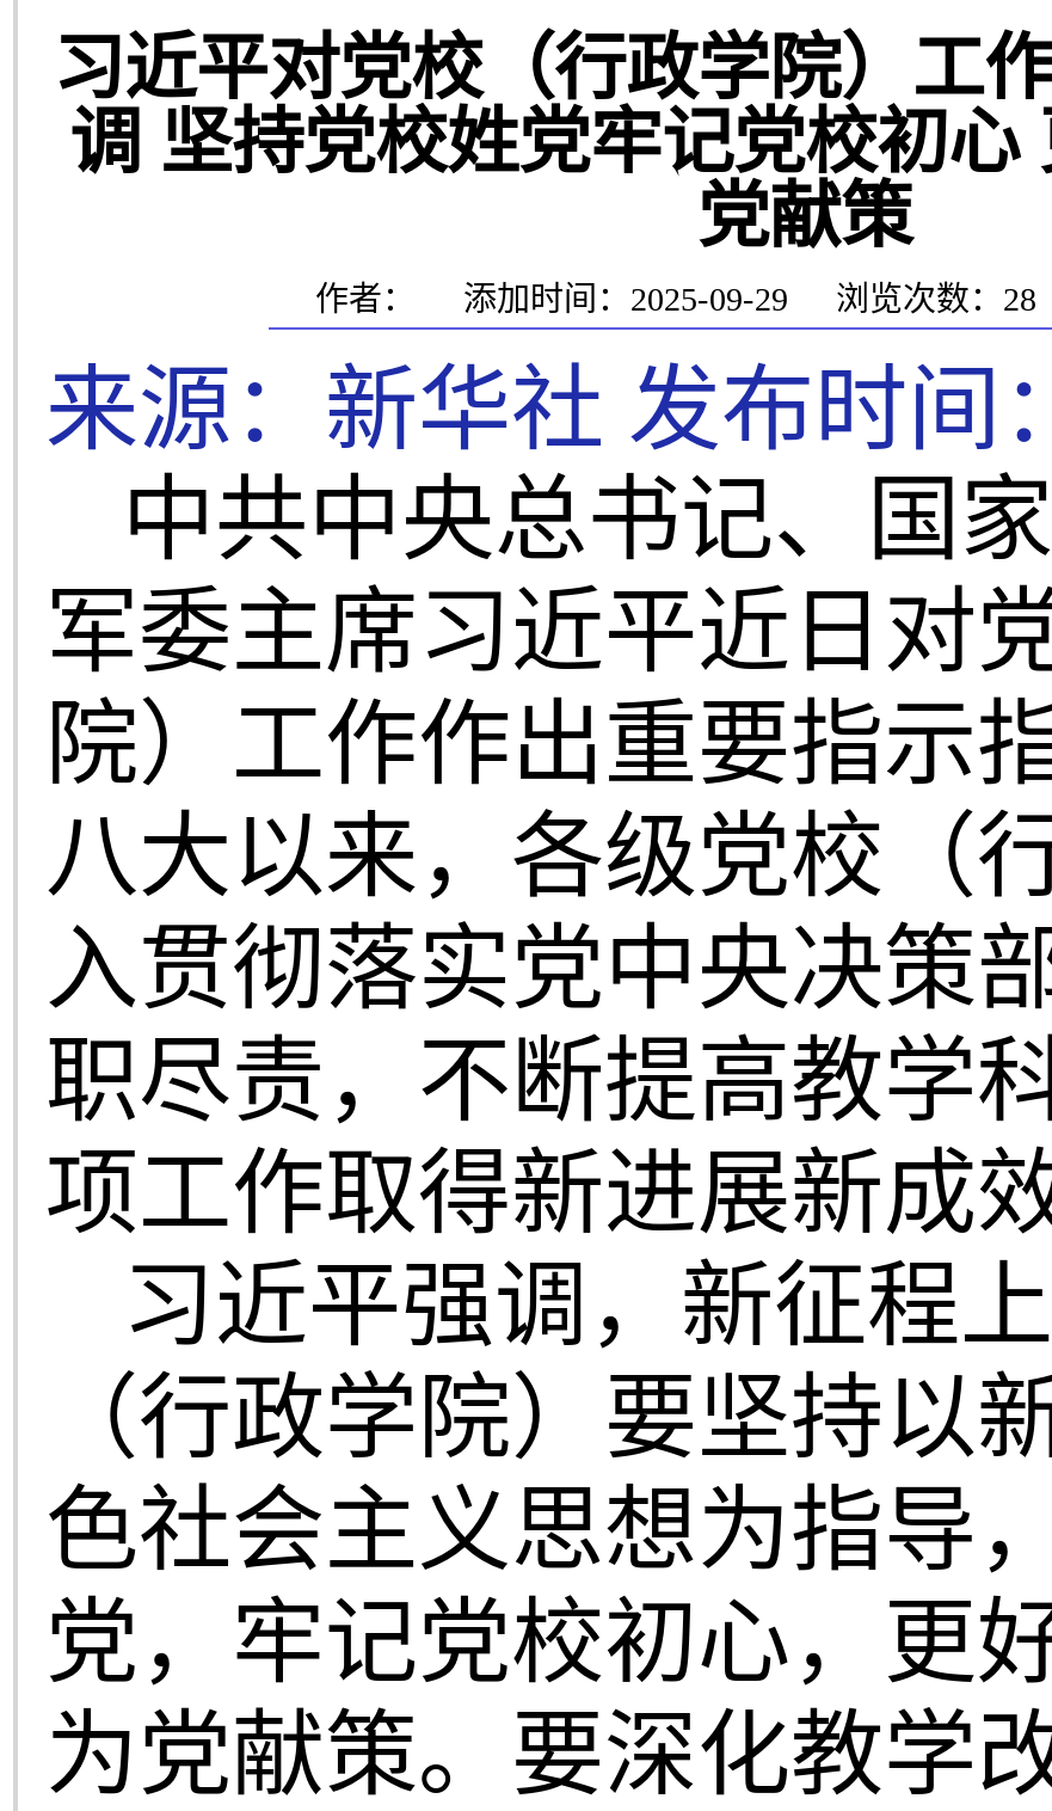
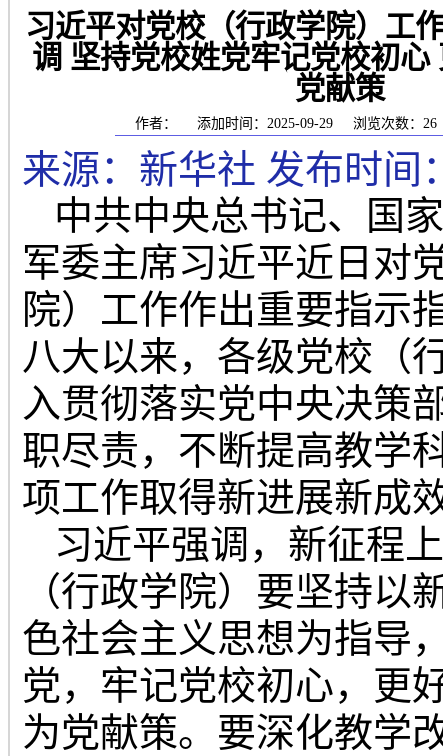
- 作者： 添加时间：2025-09-29 浏览次数：28
+ 作者： 添加时间：2025-09-29 浏览次数：26
